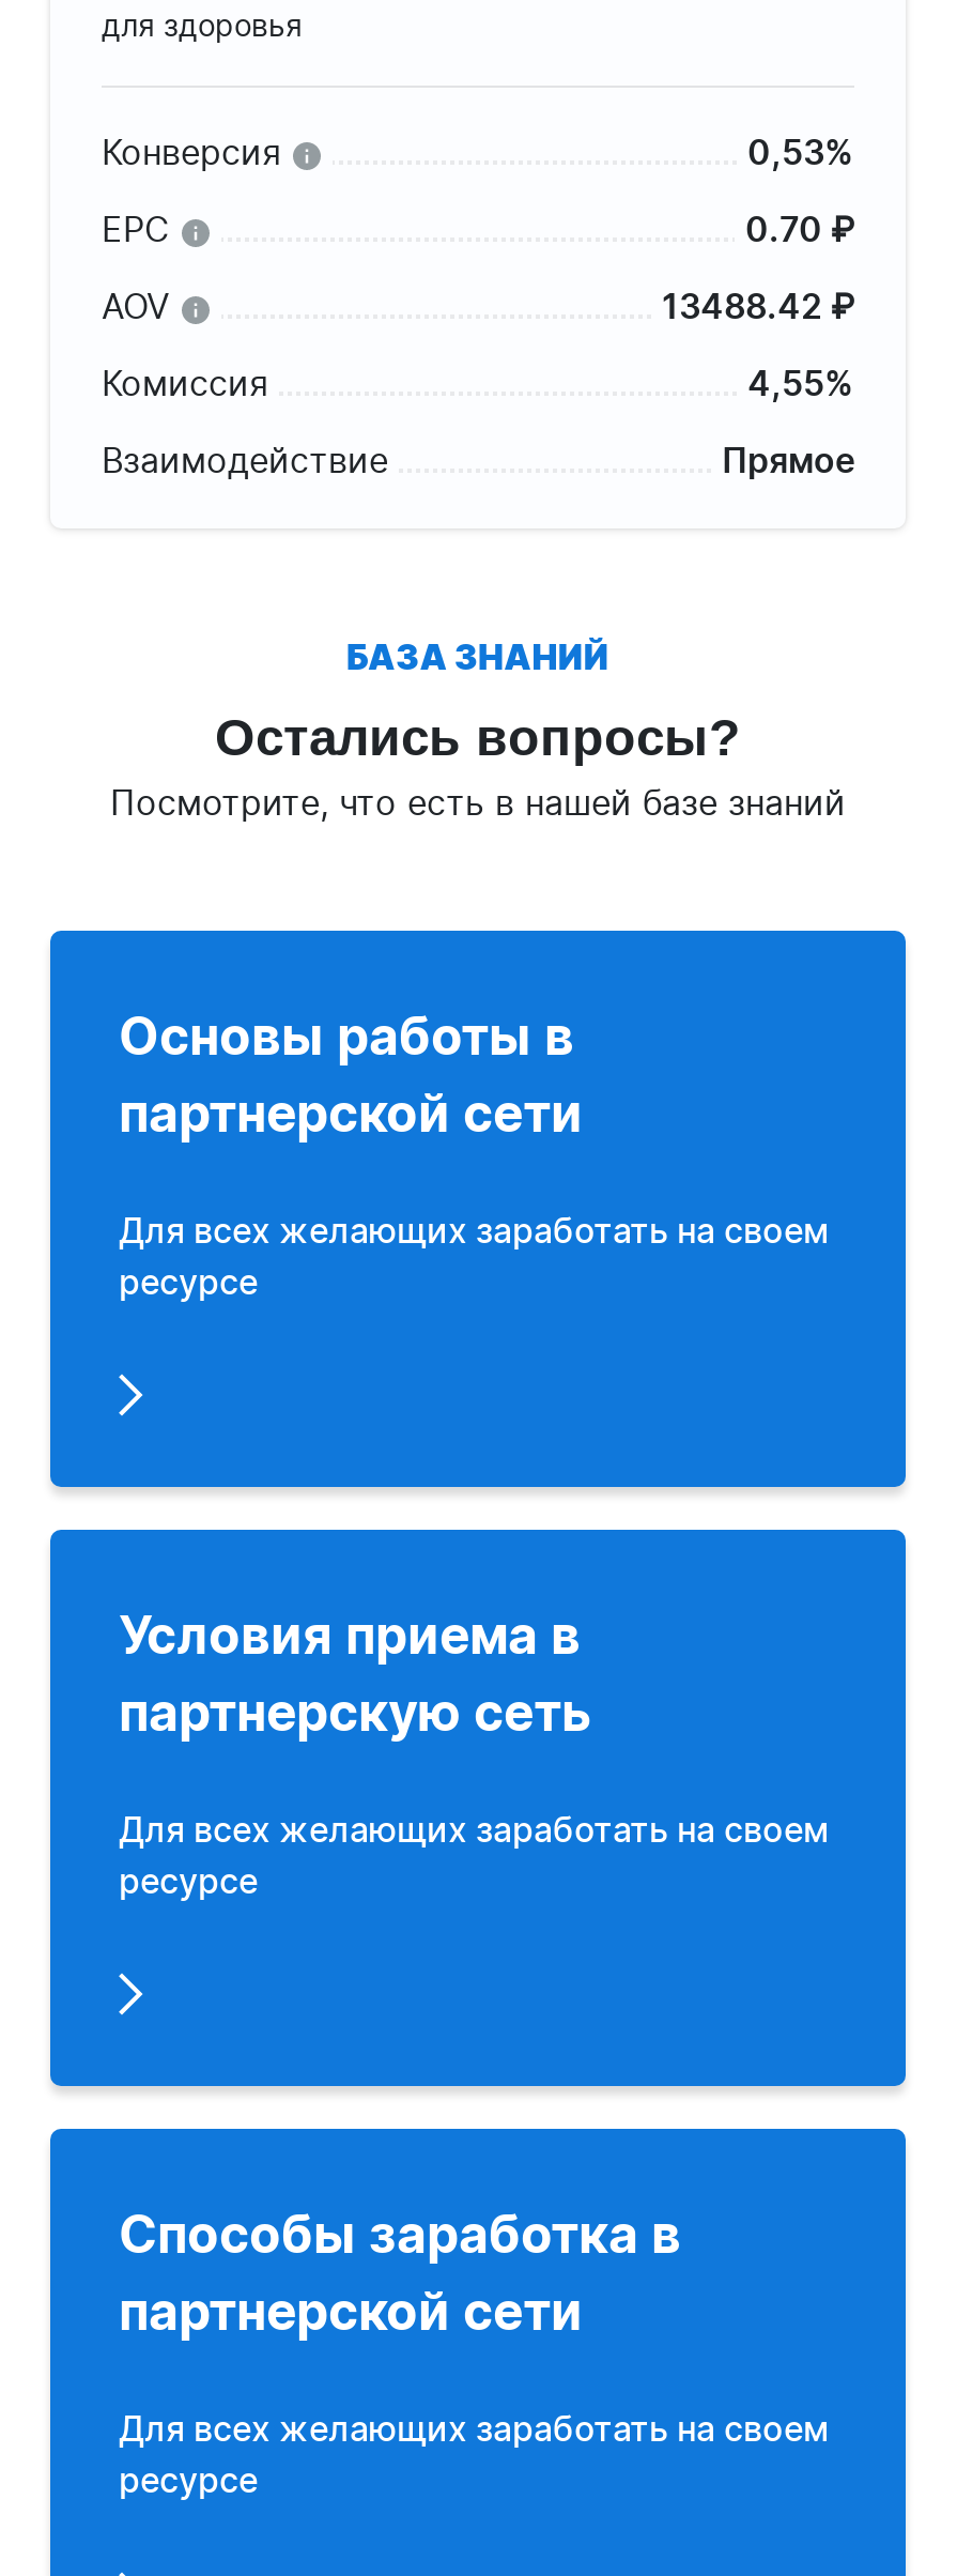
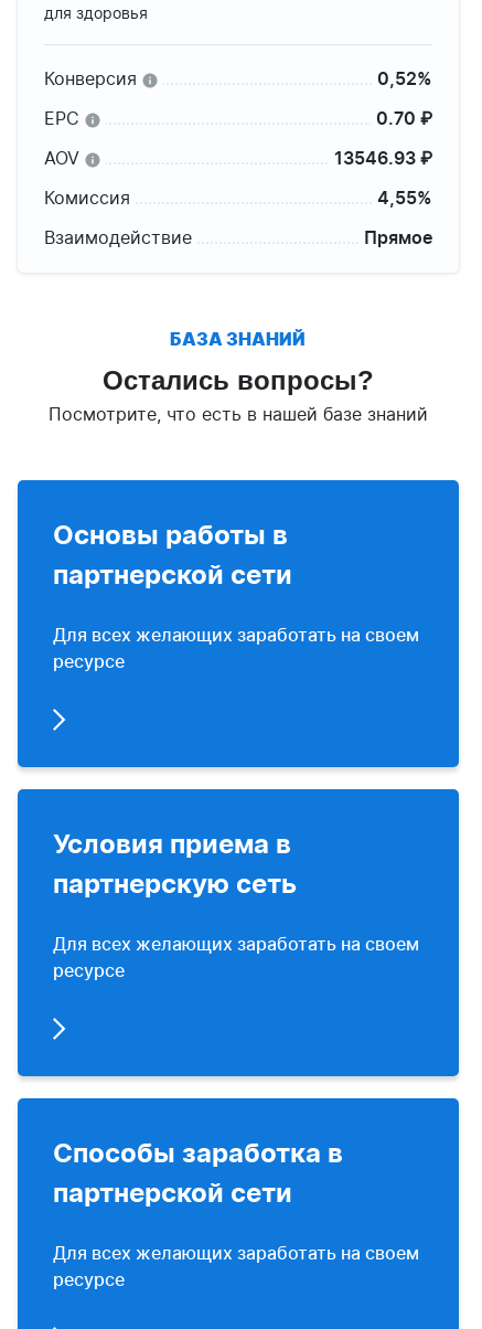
- 0,53%
+ 0,52%

- 13488.42 ₽
+ 13546.93 ₽
